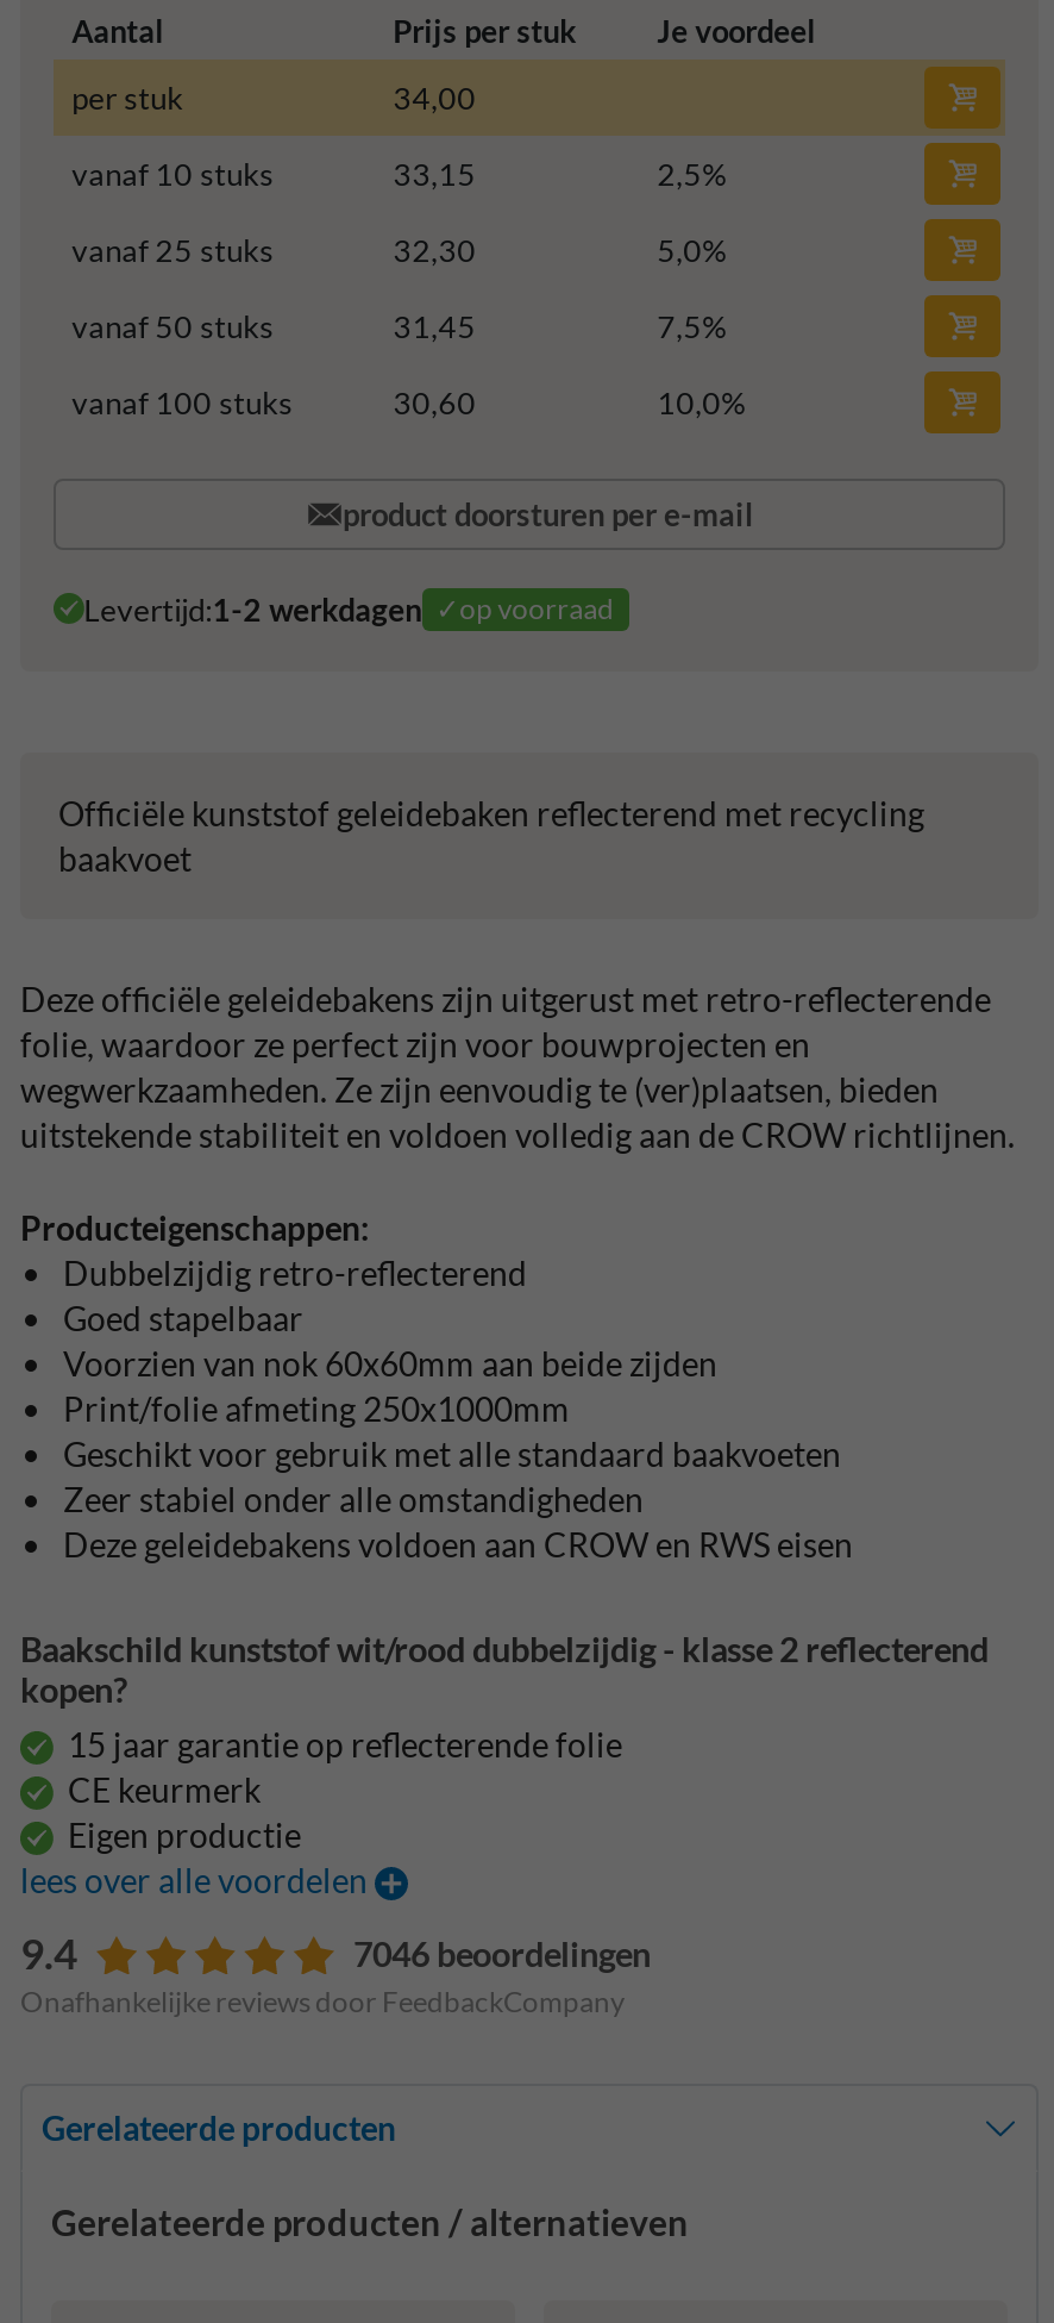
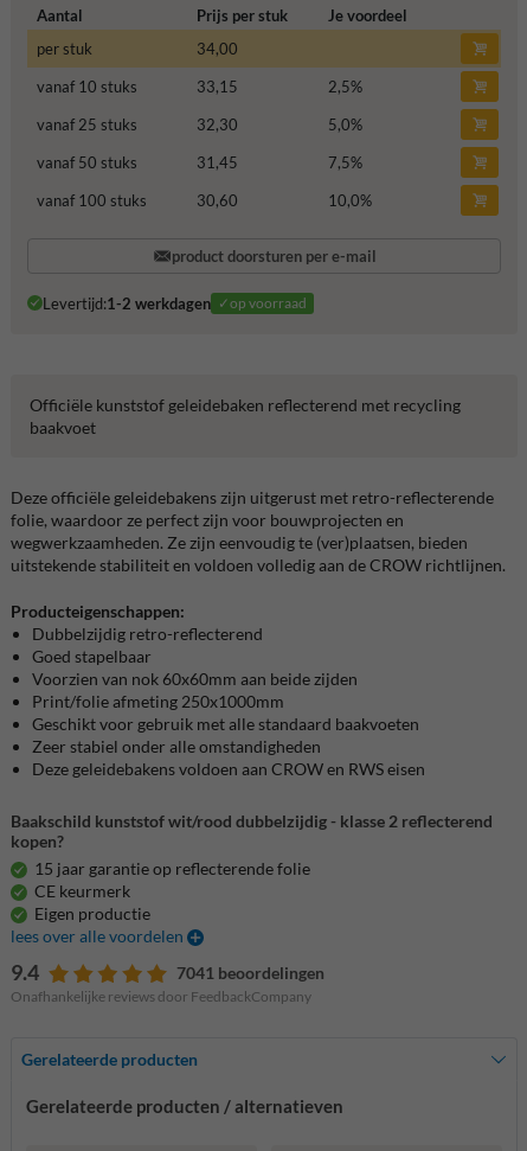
- 7046 beoordelingen
+ 7041 beoordelingen
